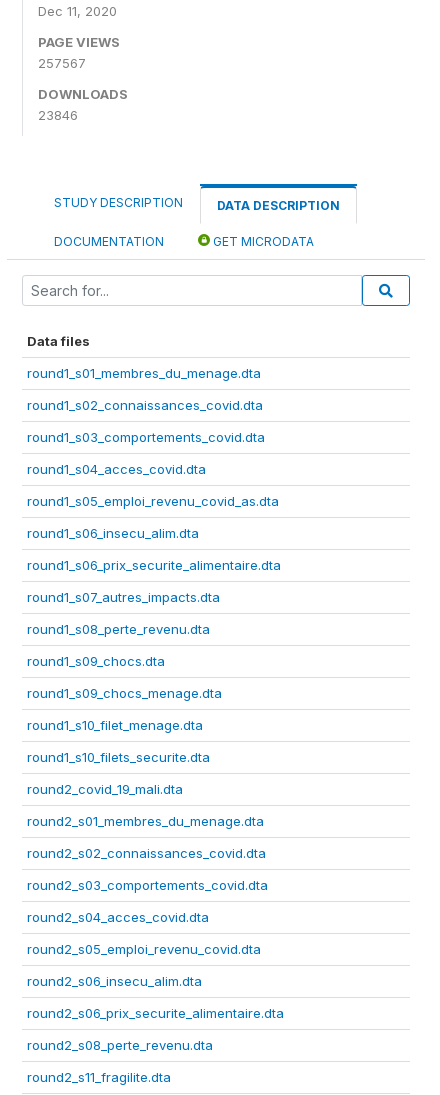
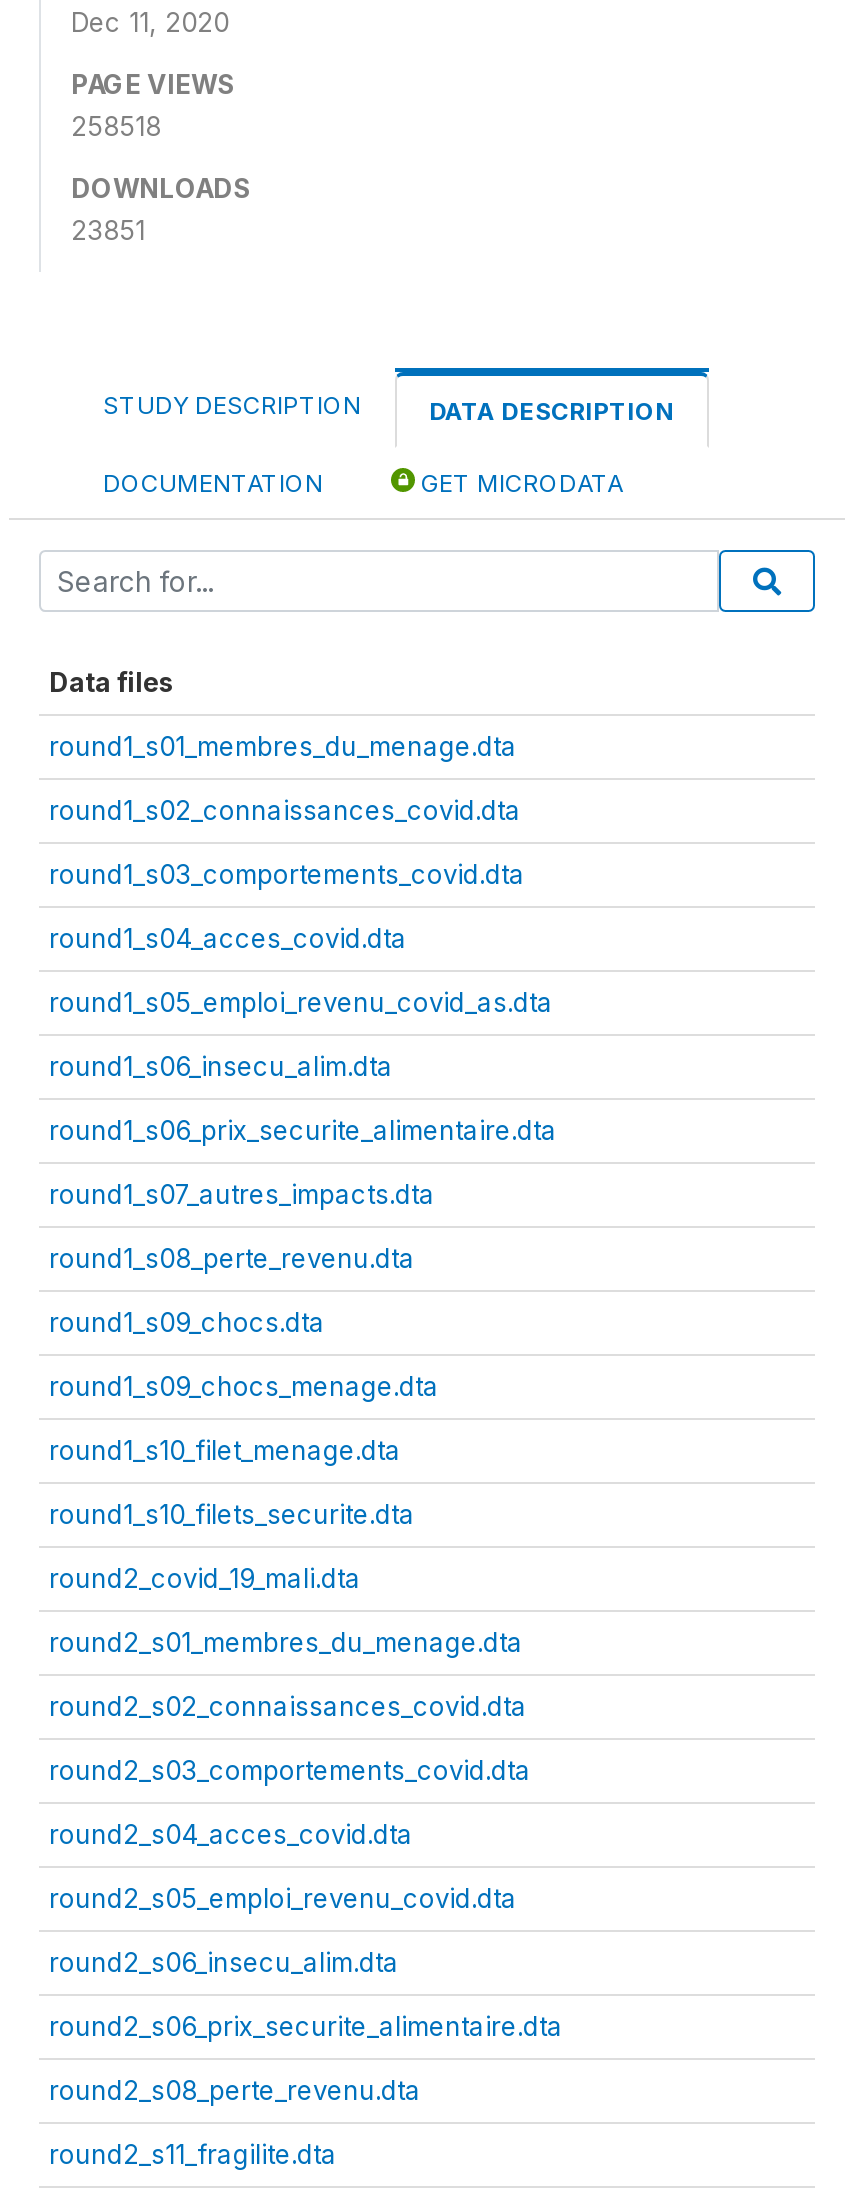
- 257567
+ 258518

- 23846
+ 23851
